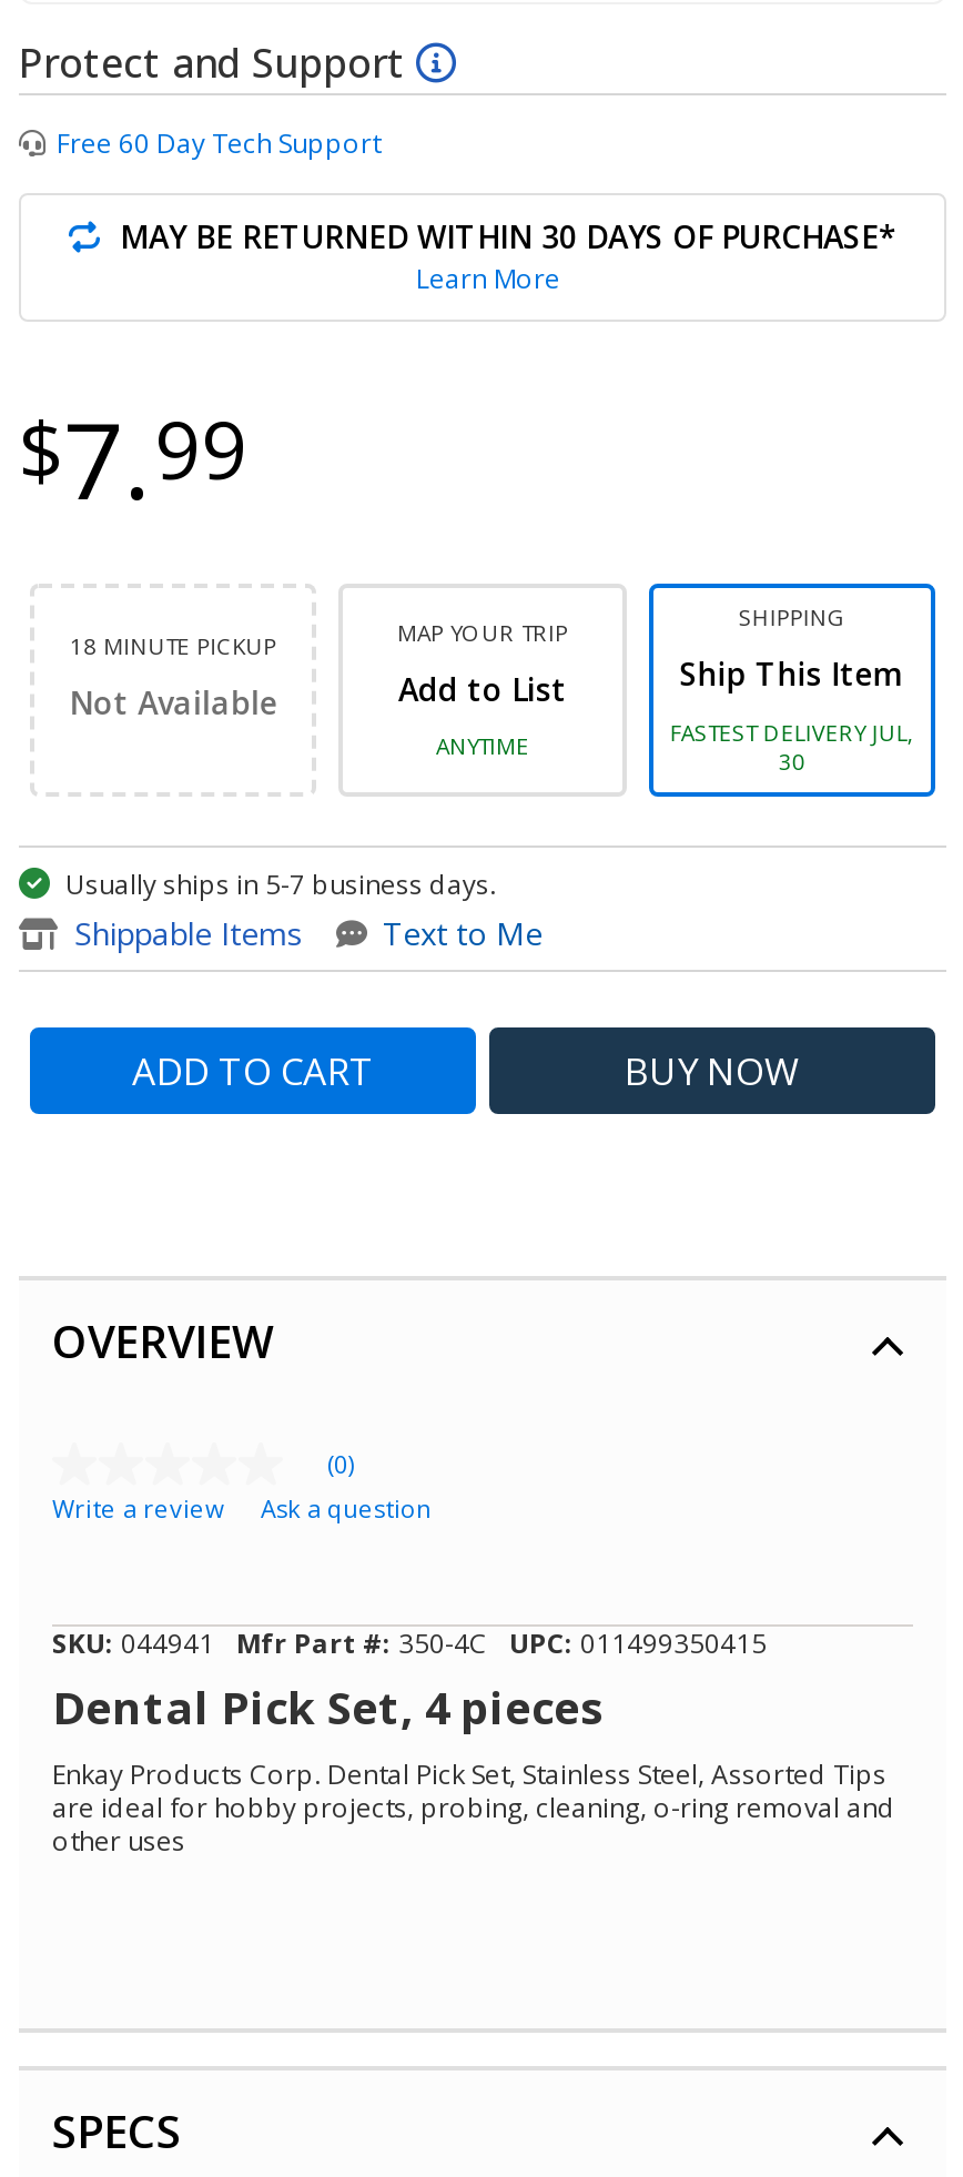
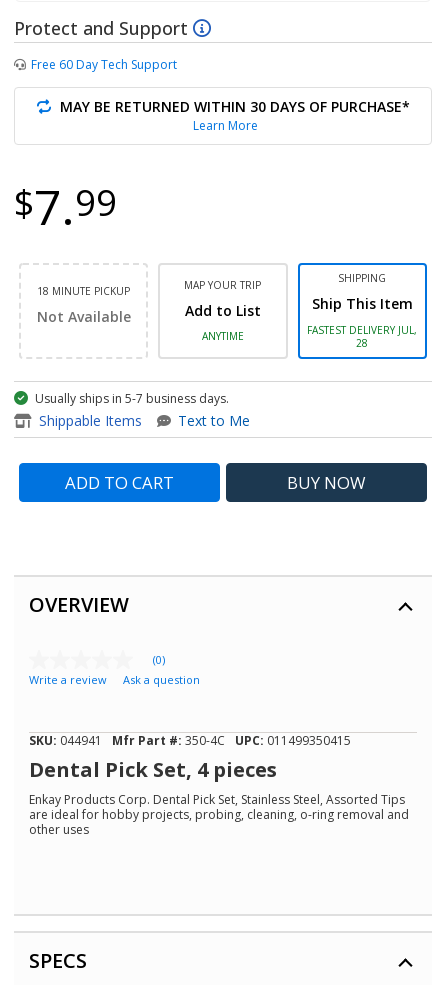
- 30
+ 28
